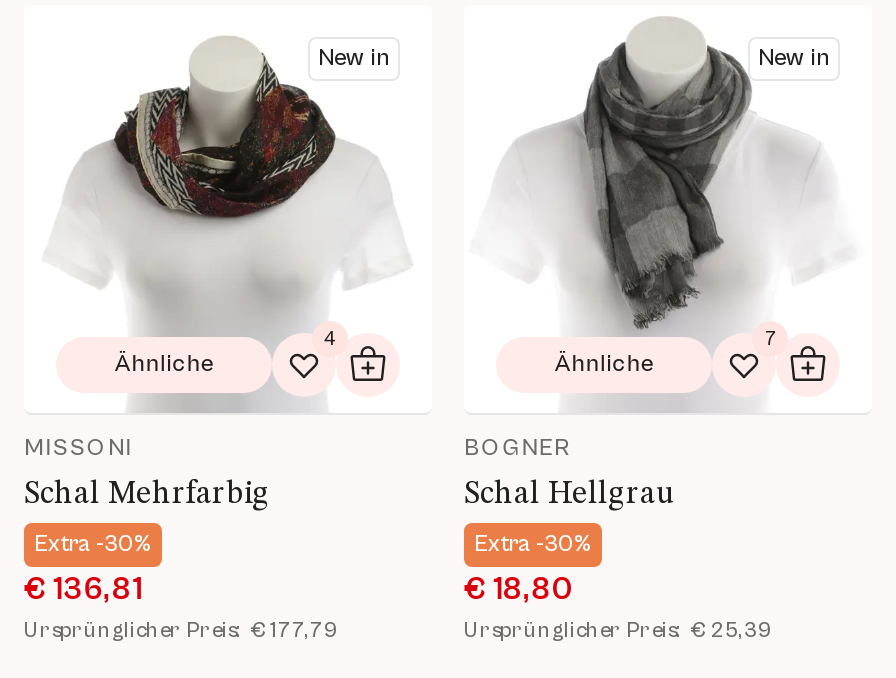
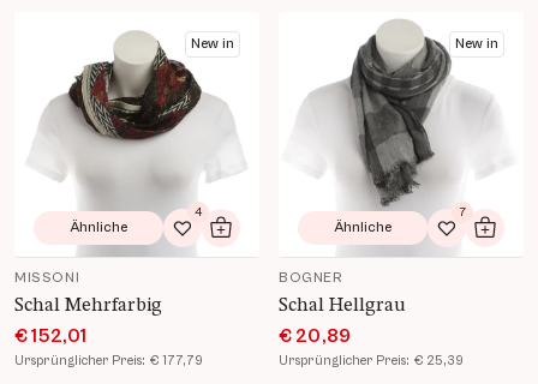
- Extra -30%
- € 136,81
+ € 152,01

- Extra -30%
- € 18,80
+ € 20,89
